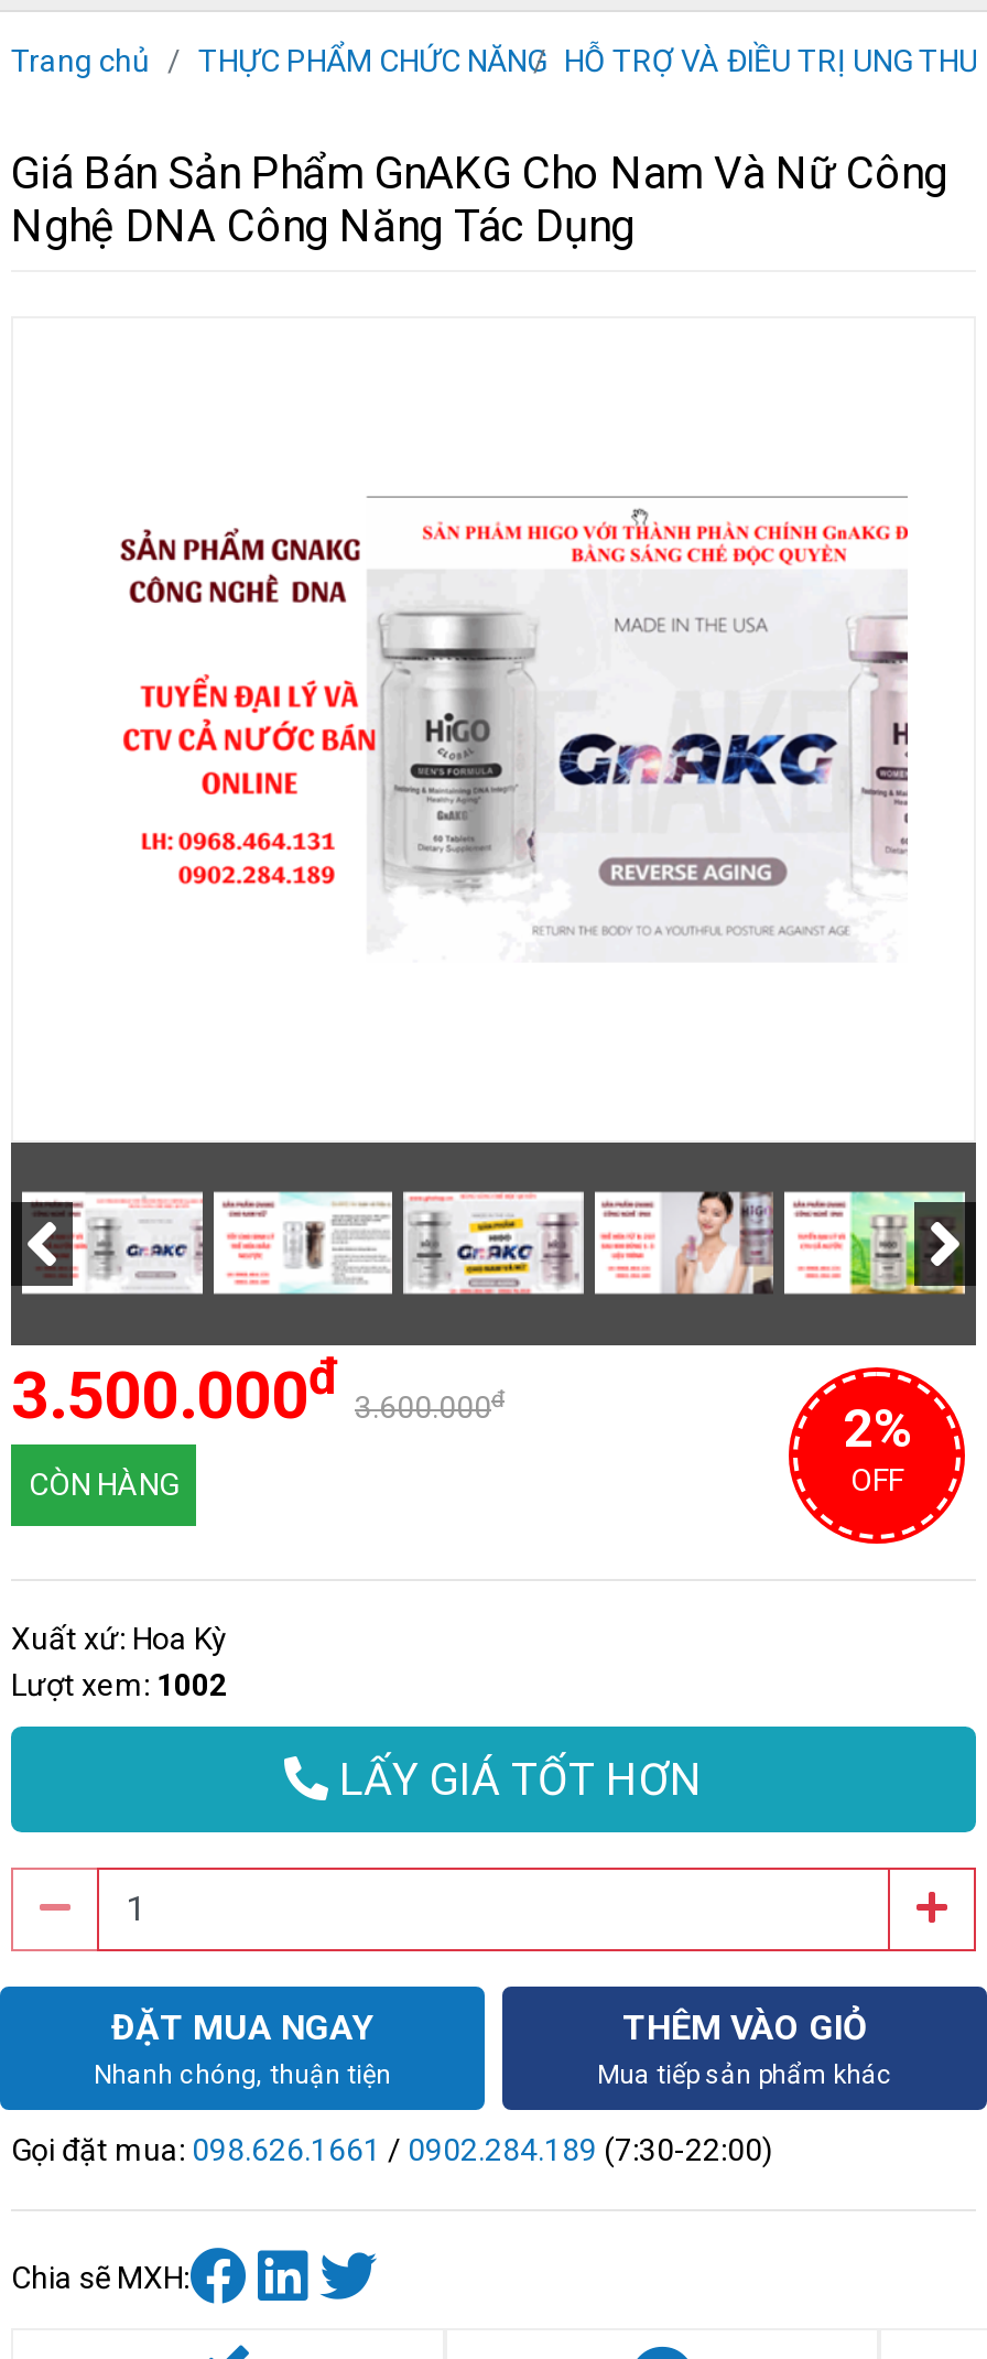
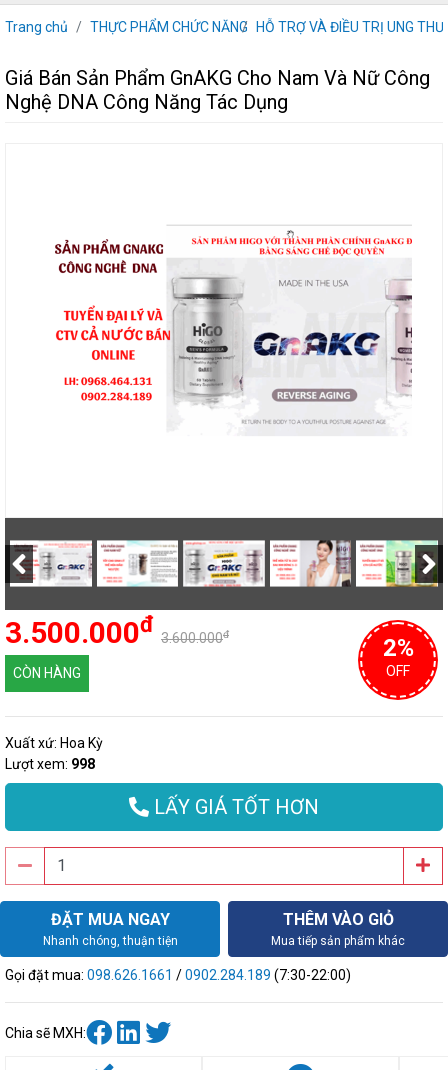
- Lượt xem: 1002
+ Lượt xem: 998
